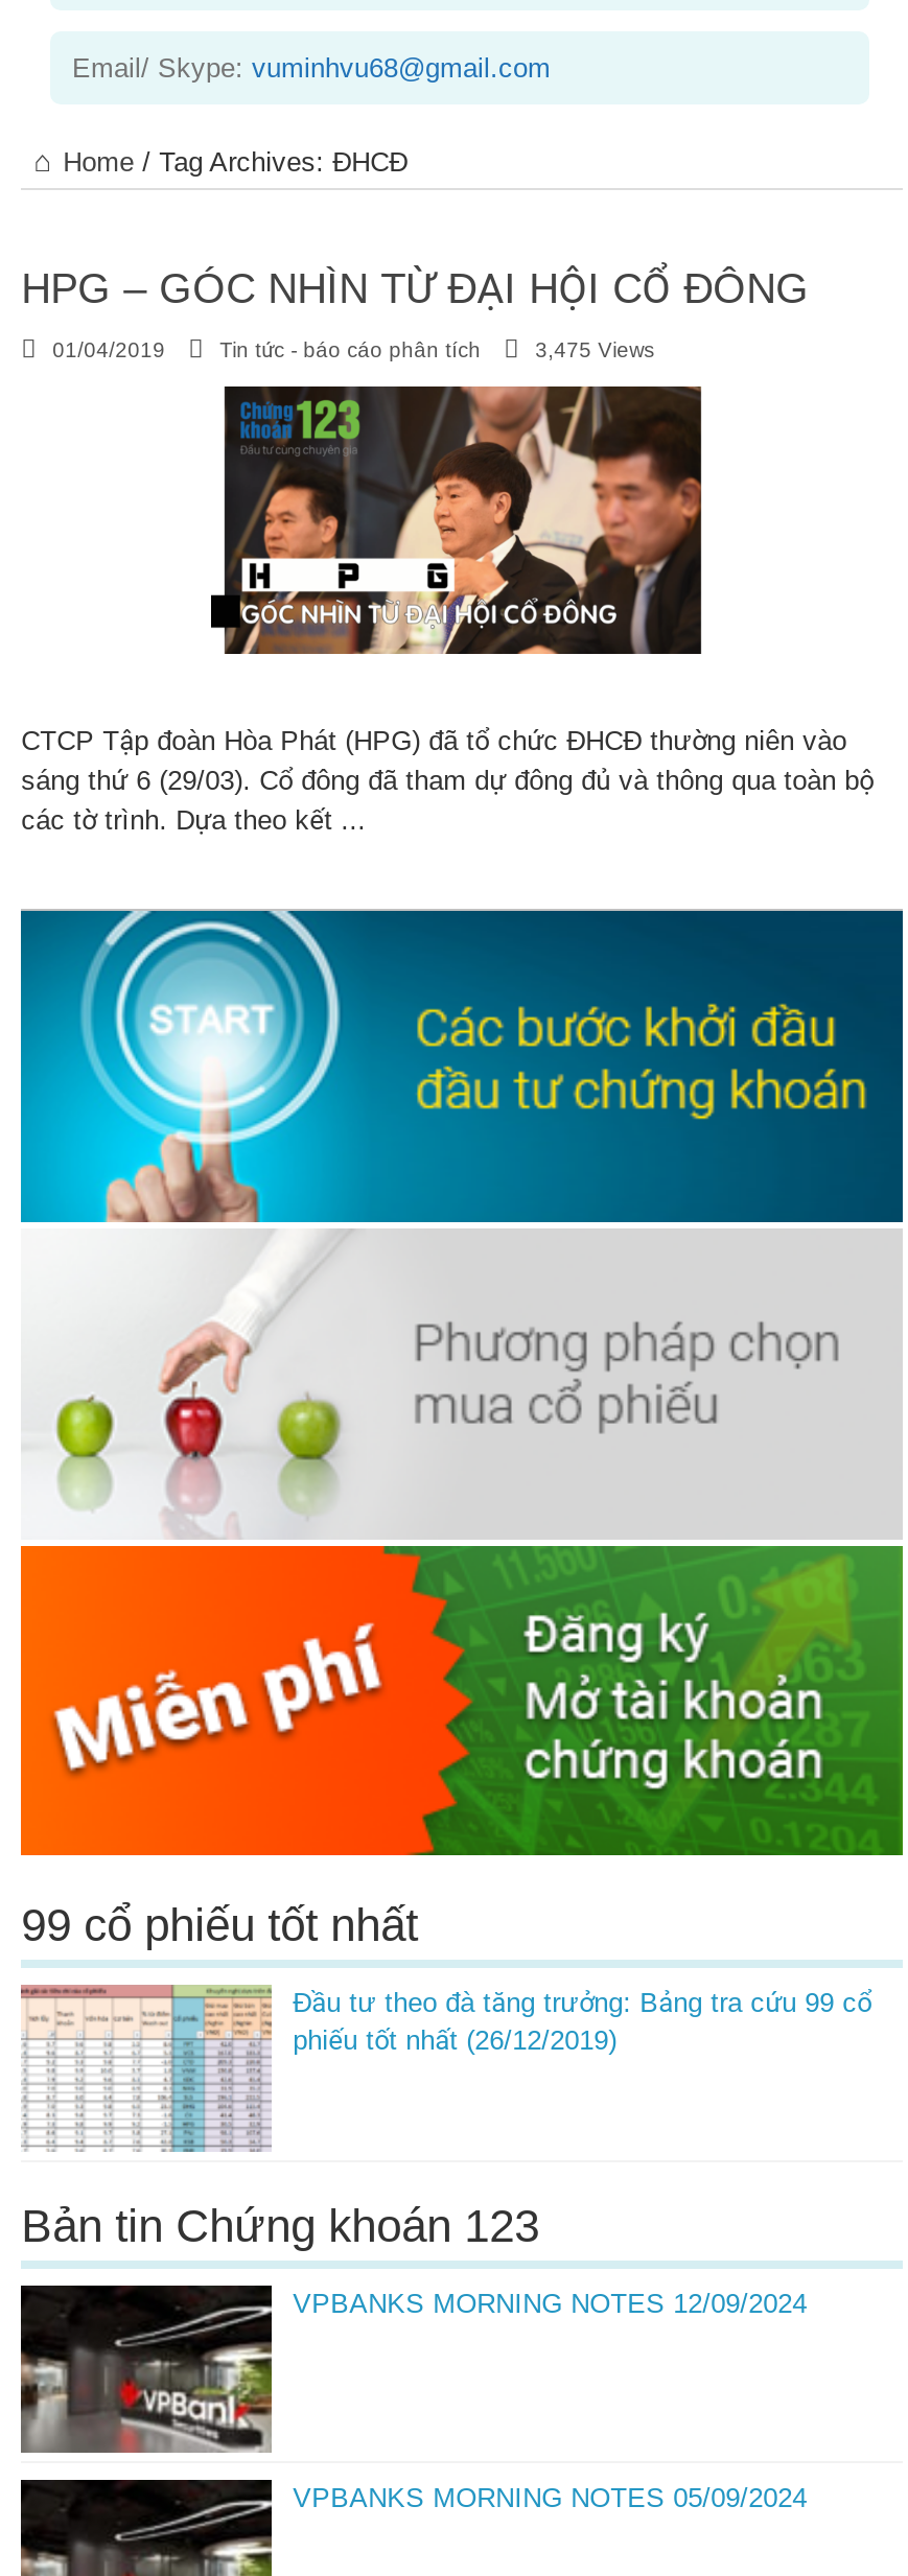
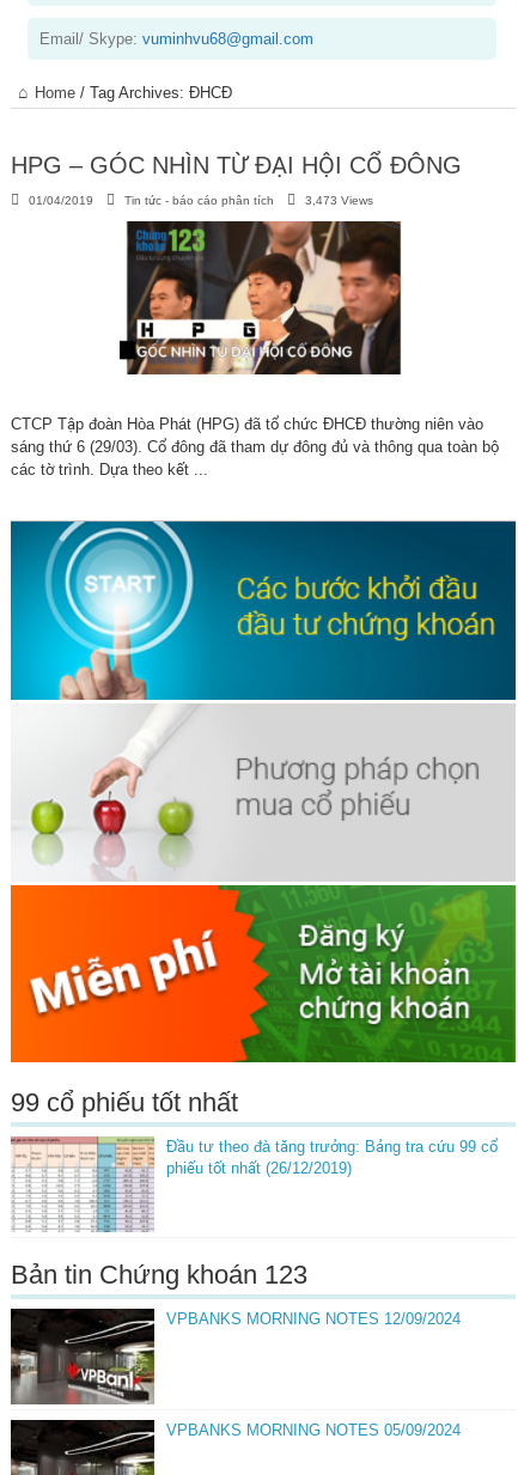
- 3,475 Views
+ 3,473 Views
